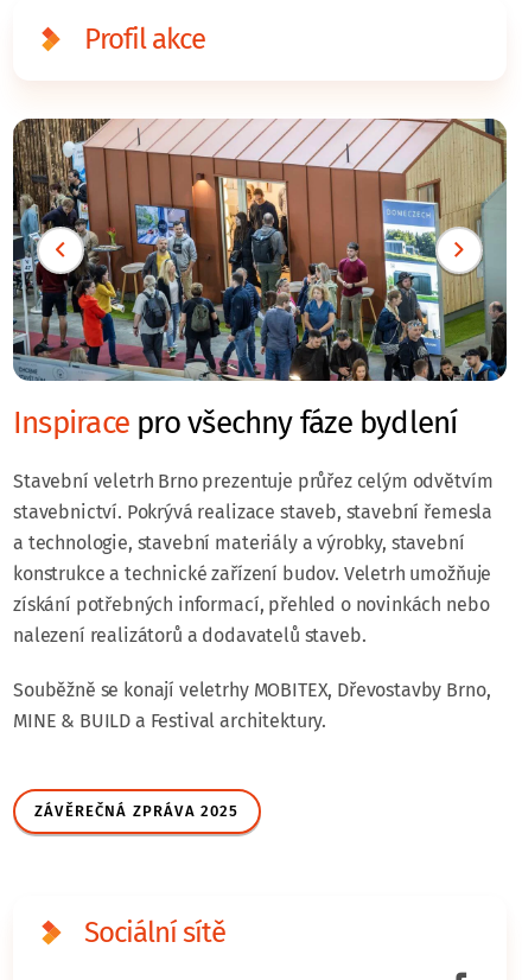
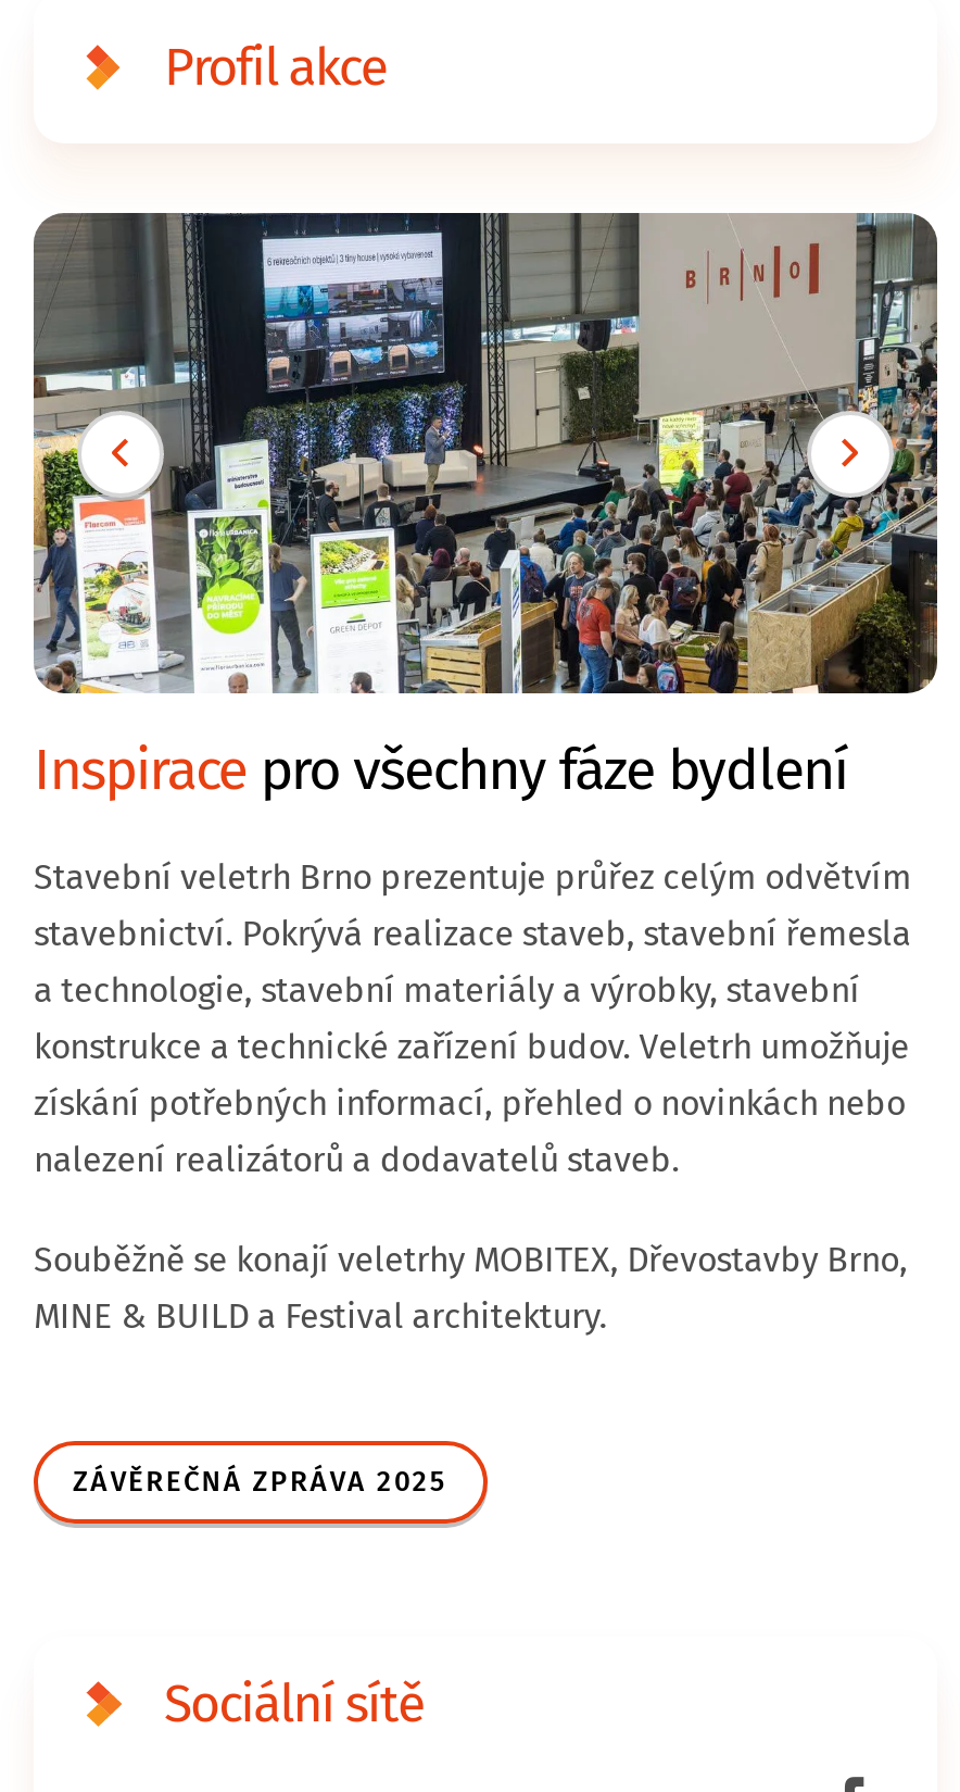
- [image]
+ [image]
